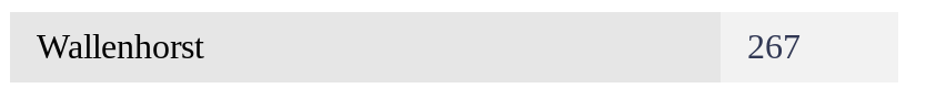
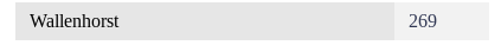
- 267
+ 269
